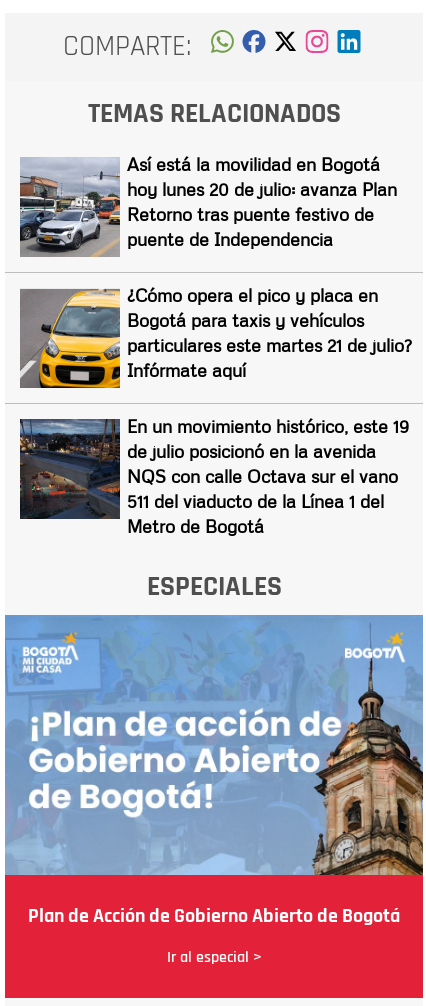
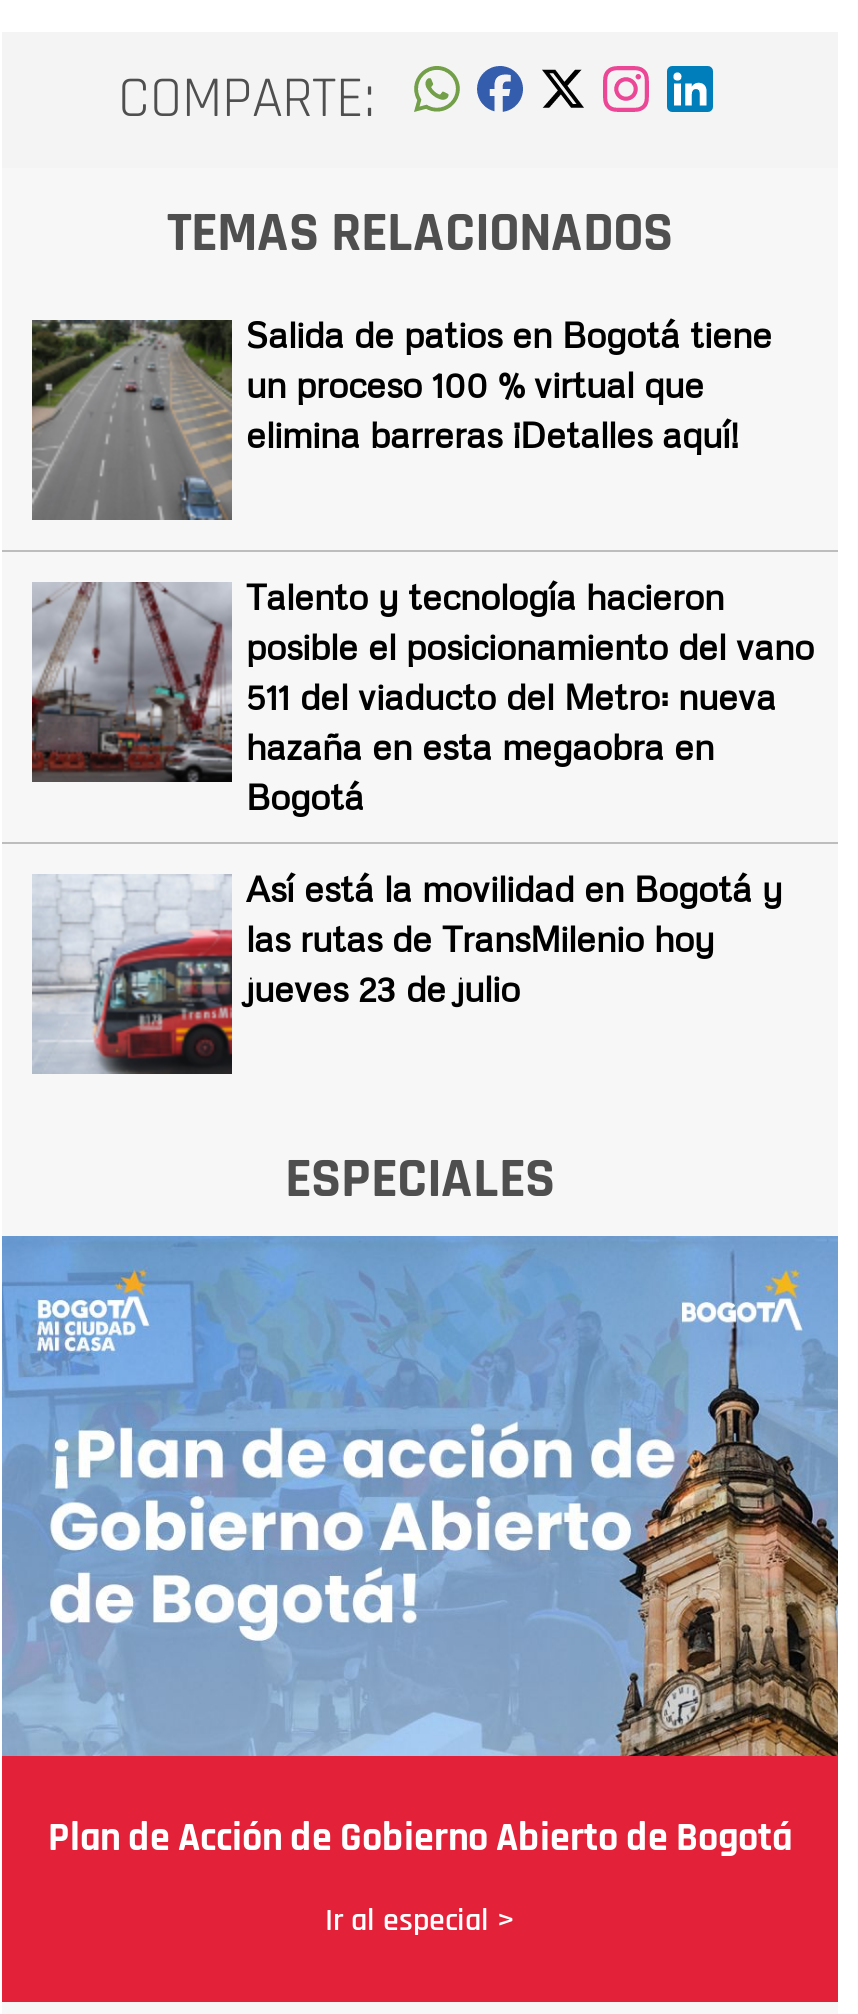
- [image]
- Así está la movilidad en Bogotá
- hoy lunes 20 de julio: avanza Plan
- Retorno tras puente festivo de
- puente de Independencia
+ [image]
+ Salida de patios en Bogotá tiene
+ un proceso 100 % virtual que
+ elimina barreras ¡Detalles aquí!

- [image]
- ¿Cómo opera el pico y placa en
- Bogotá para taxis y vehículos
- particulares este martes 21 de julio?
- Infórmate aquí
+ [image]
+ Talento y tecnología hacieron
+ posible el posicionamiento del vano
+ 511 del viaducto del Metro: nueva
+ hazaña en esta megaobra en
+ Bogotá

- [image]
- En un movimiento histórico, este 19
- de julio posicionó en la avenida
- NQS con calle Octava sur el vano
- 511 del viaducto de la Línea 1 del
- Metro de Bogotá
+ [image]
+ Así está la movilidad en Bogotá y
+ las rutas de TransMilenio hoy
+ jueves 23 de julio
